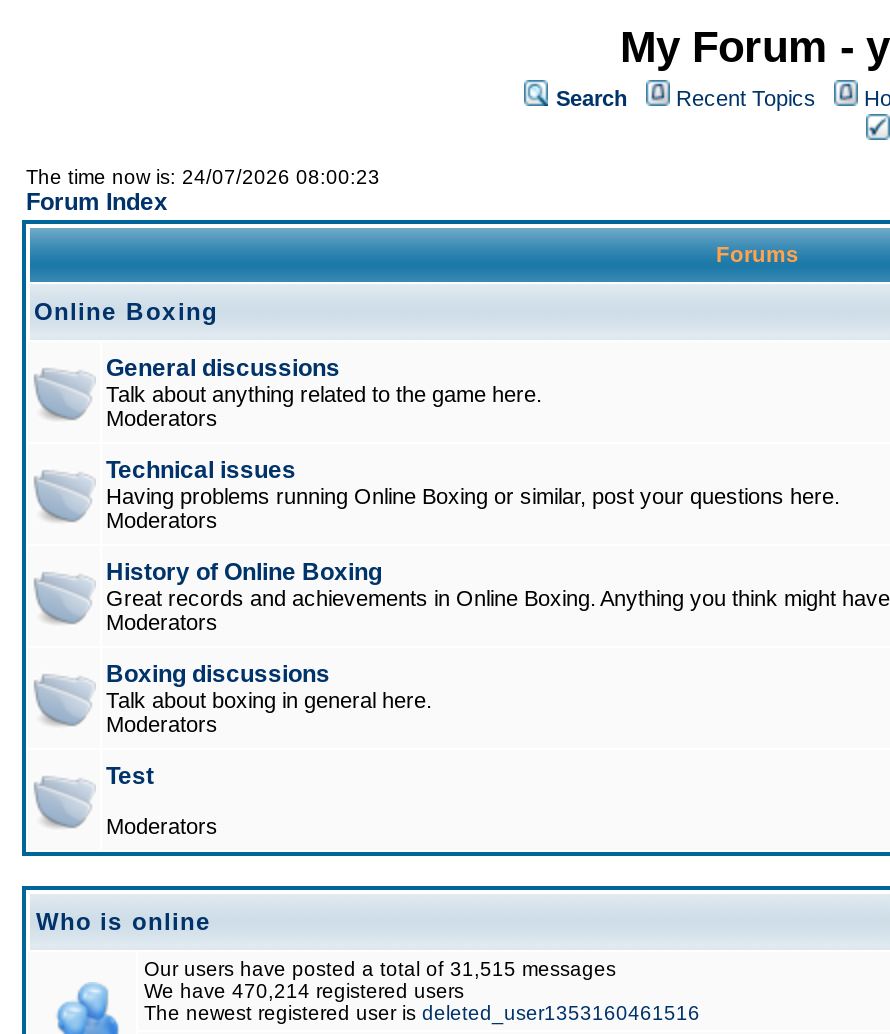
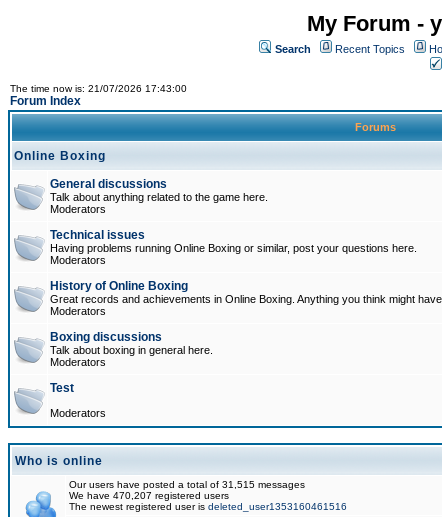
- The time now is: 24/07/2026 08:00:23
+ The time now is: 21/07/2026 17:43:00

- We have 470,214 registered users
+ We have 470,207 registered users
